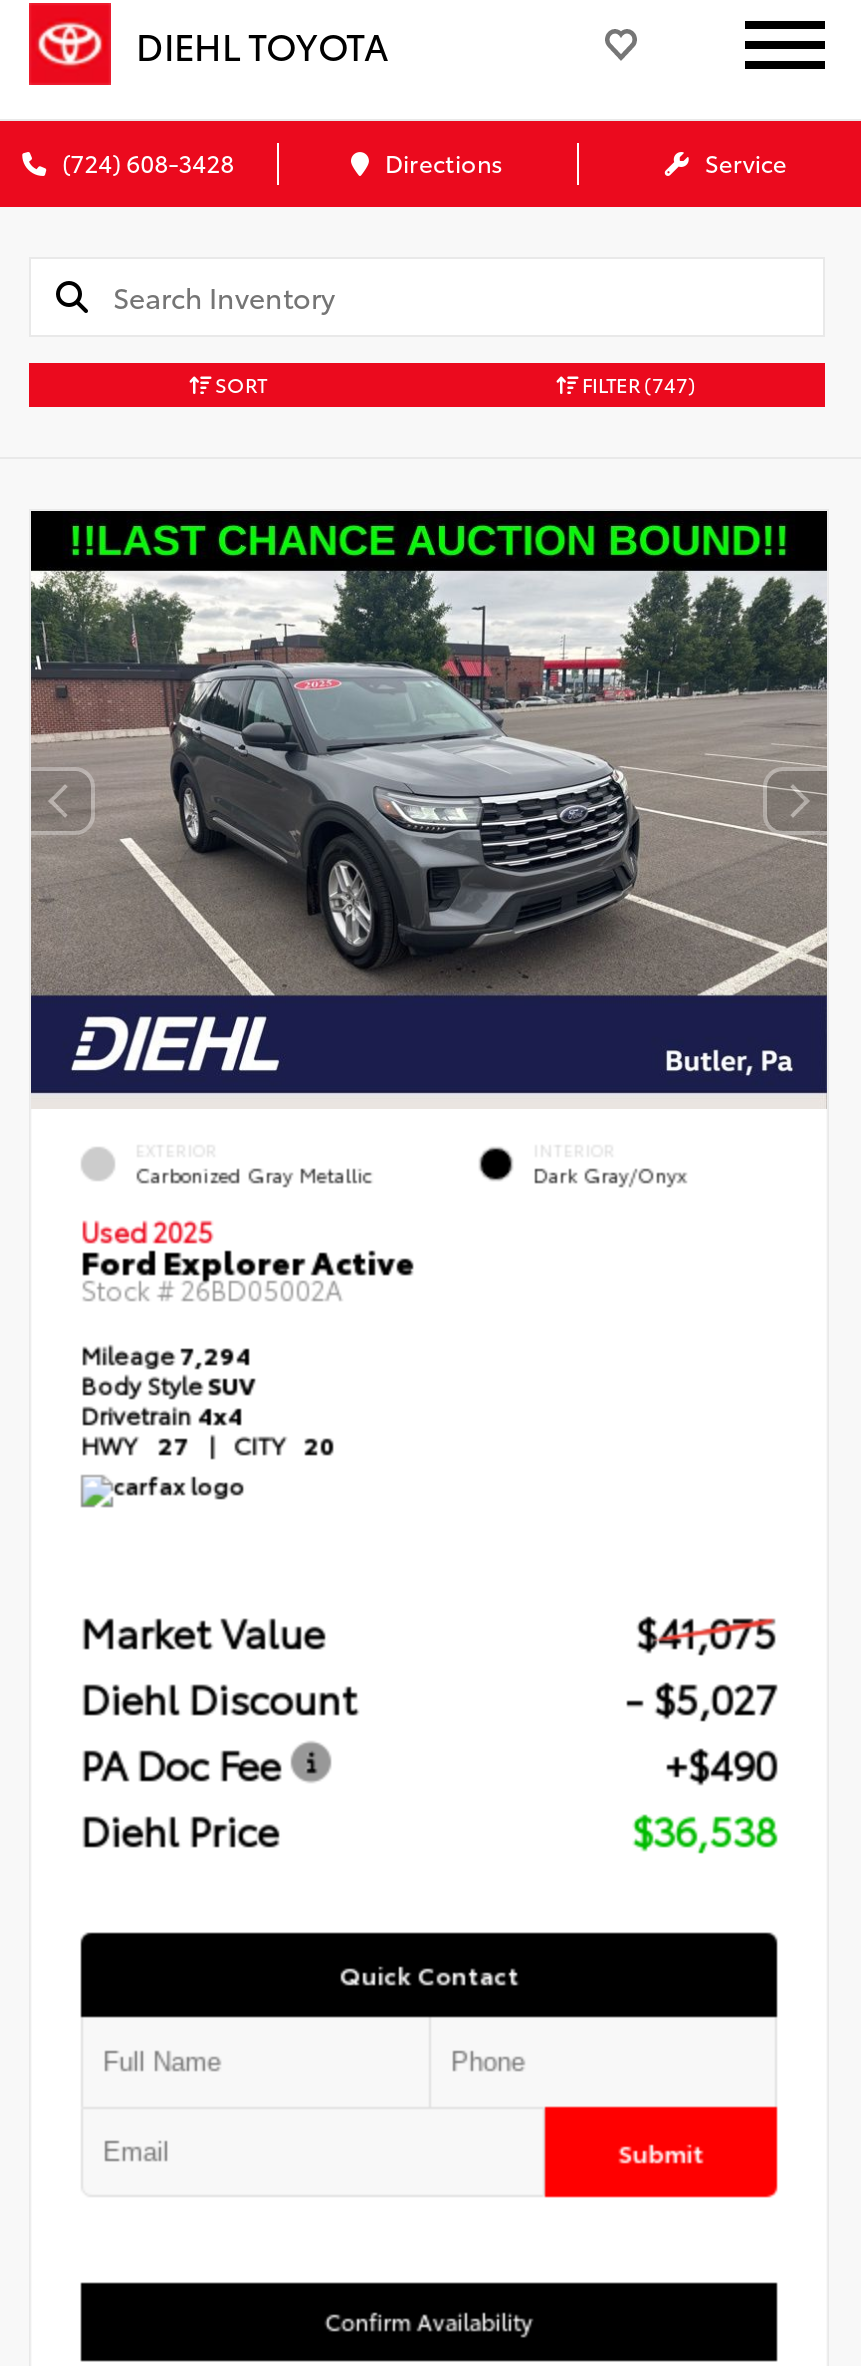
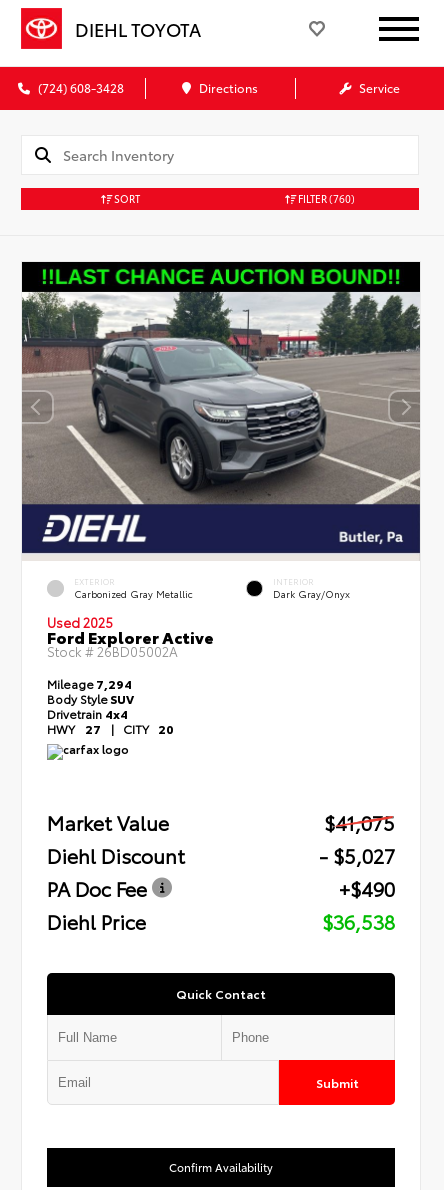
- FILTER (747)
+ FILTER (760)
